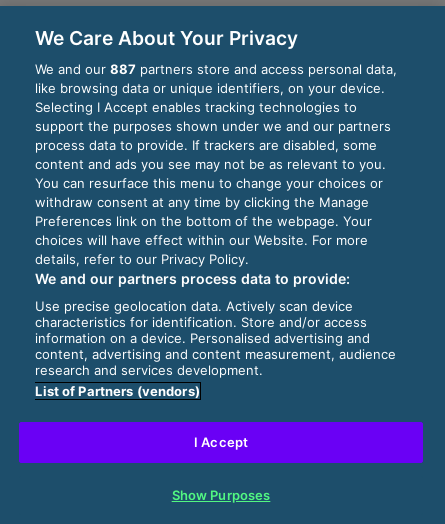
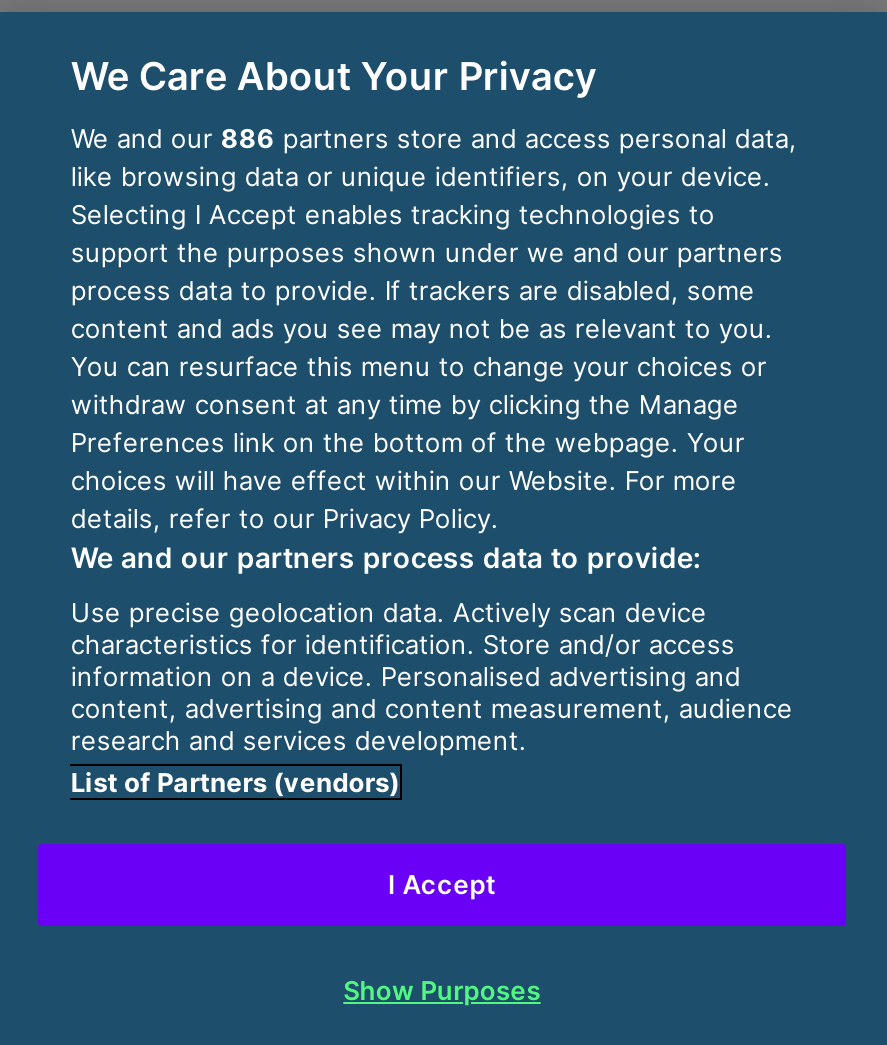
- We and our 887 partners store and access personal data,
+ We and our 886 partners store and access personal data,
